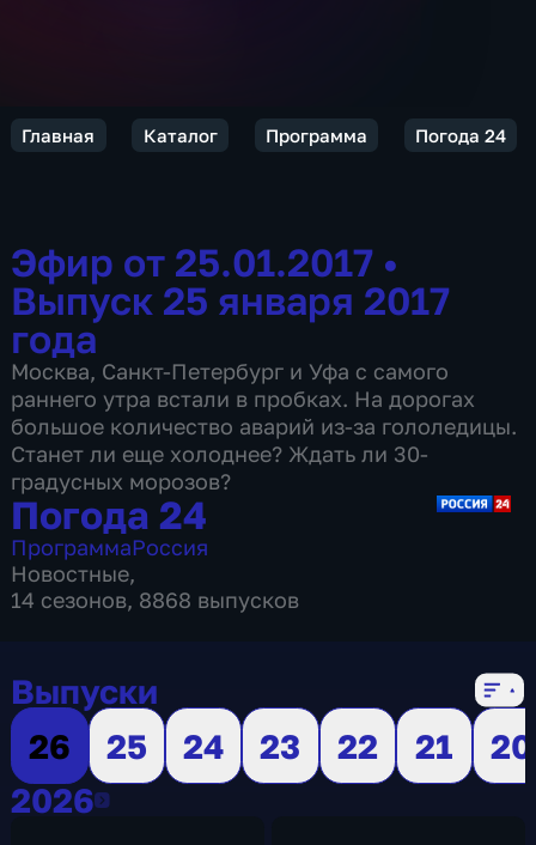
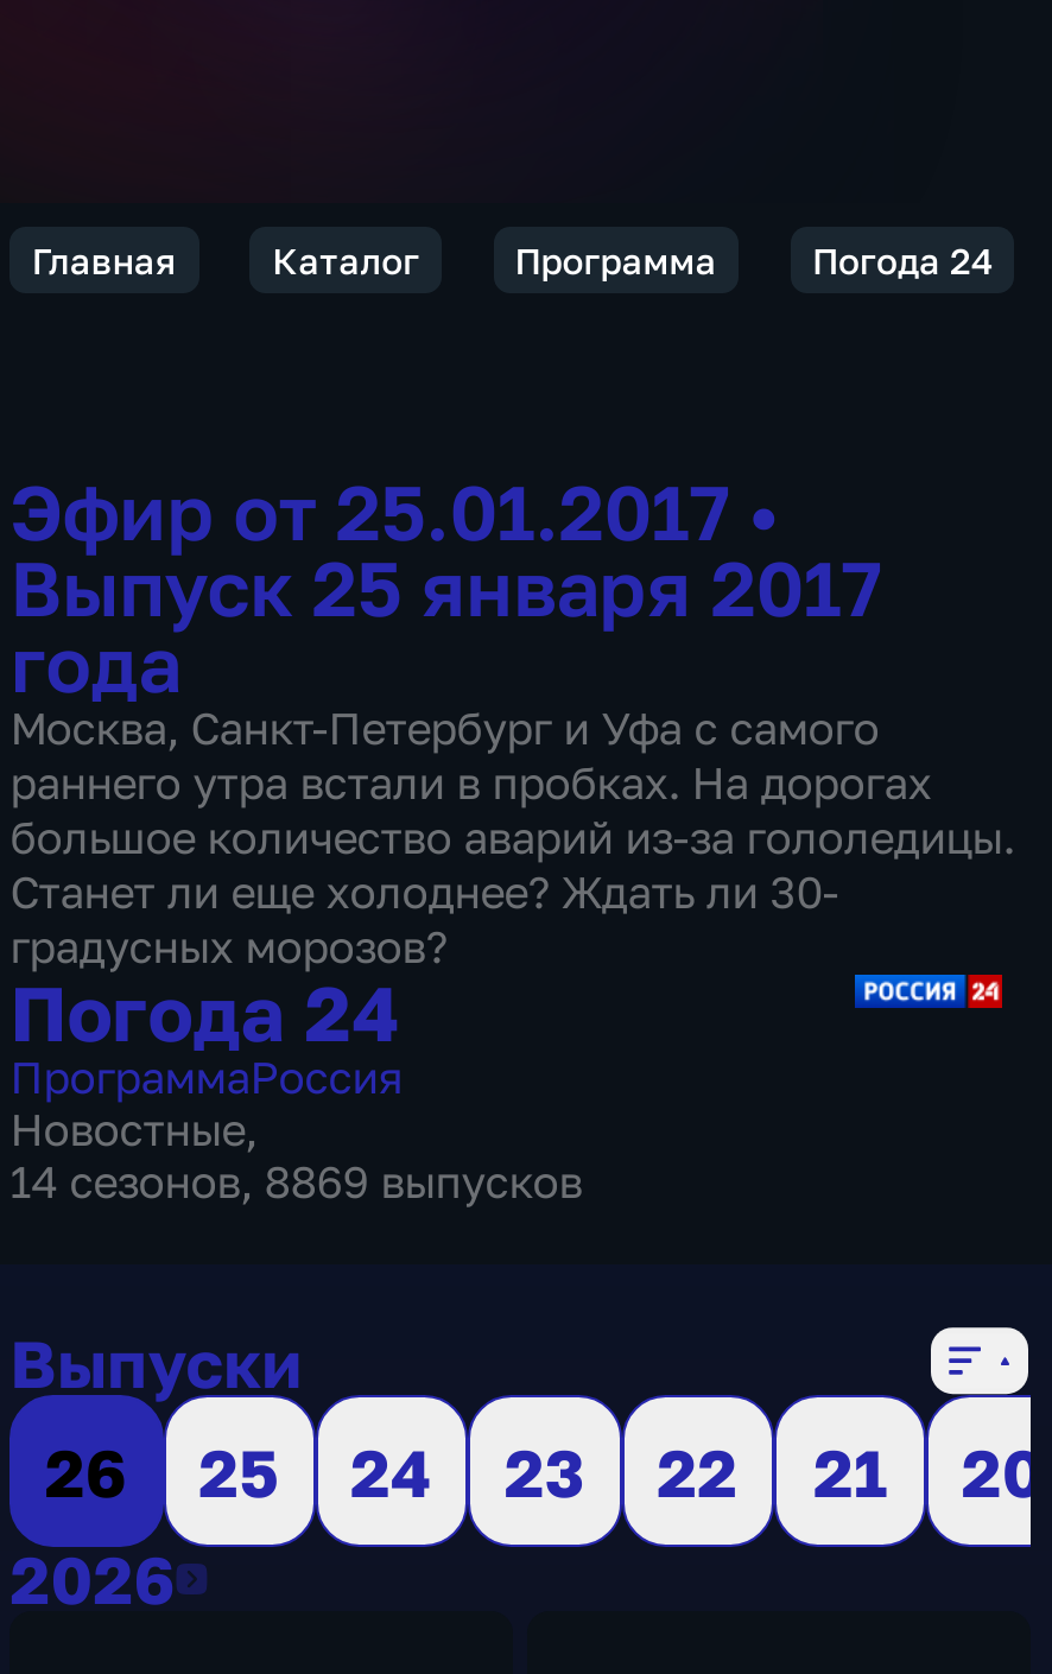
- 14 сезонов, 8868 выпусков
+ 14 сезонов, 8869 выпусков
